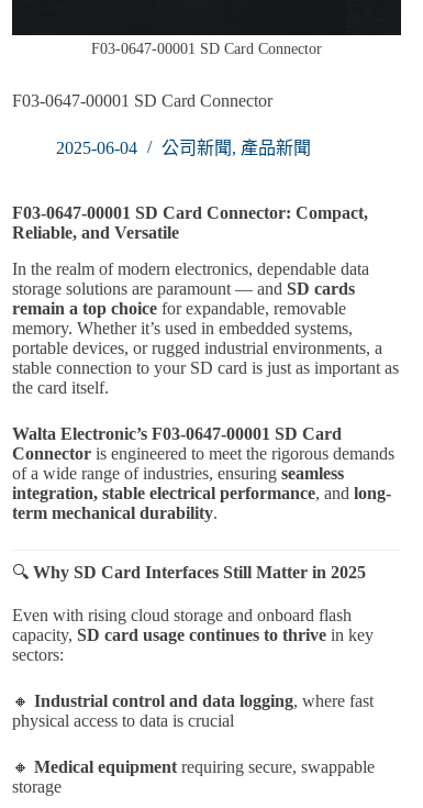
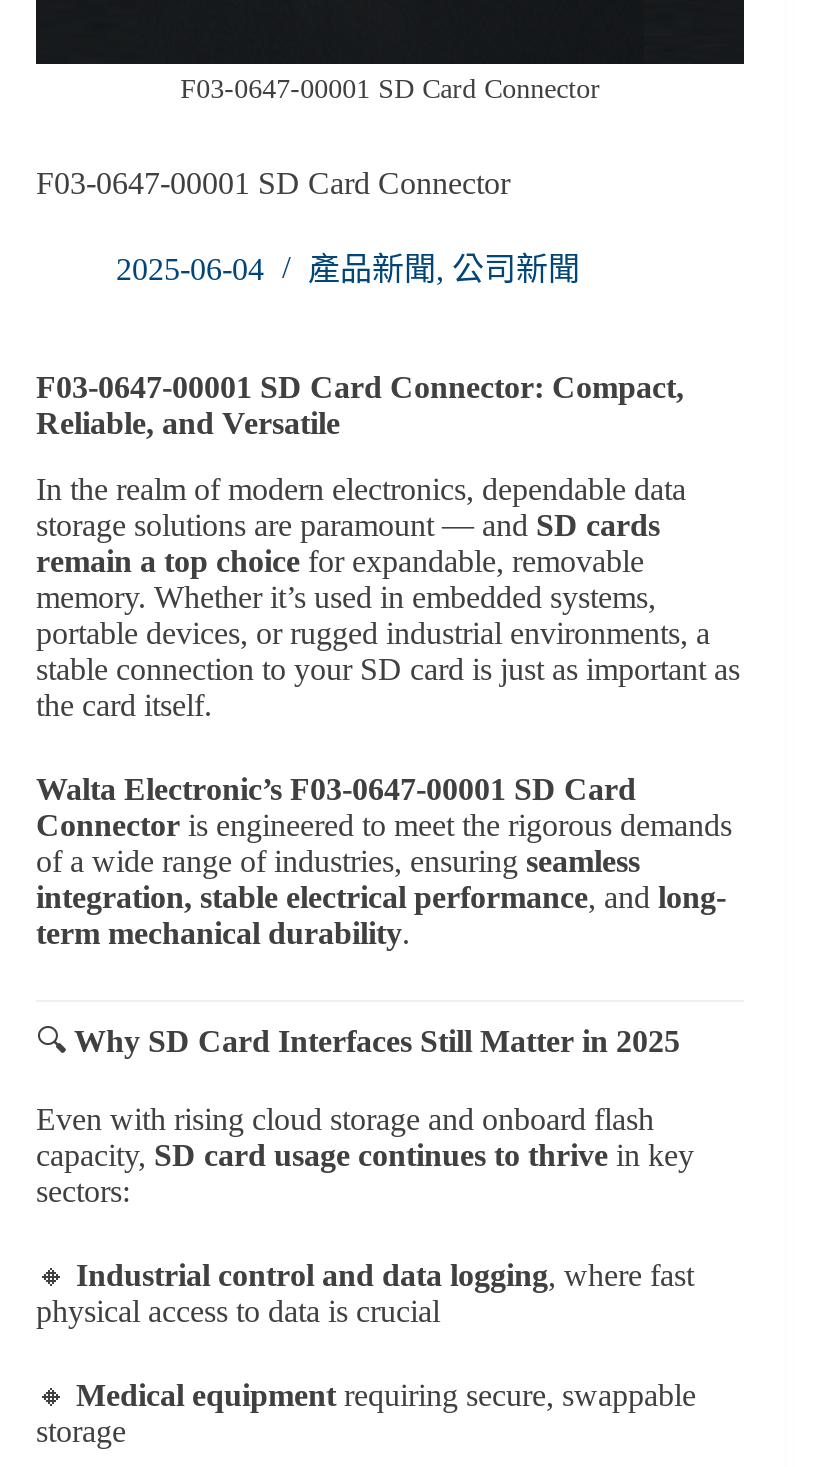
- 公司新聞,產品新聞
+ 產品新聞,公司新聞
